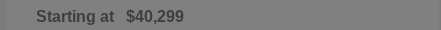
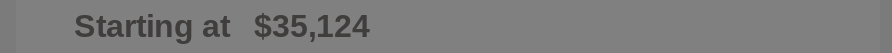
- Starting at $40,299
+ Starting at $35,124
